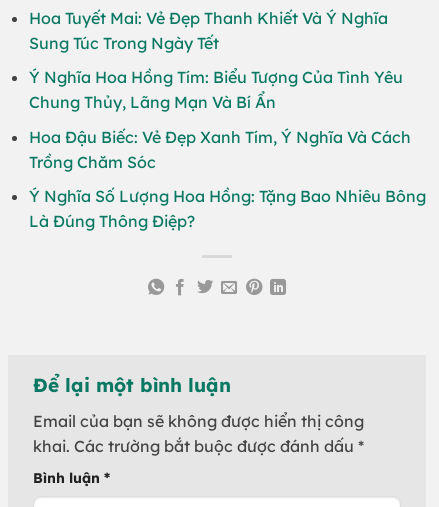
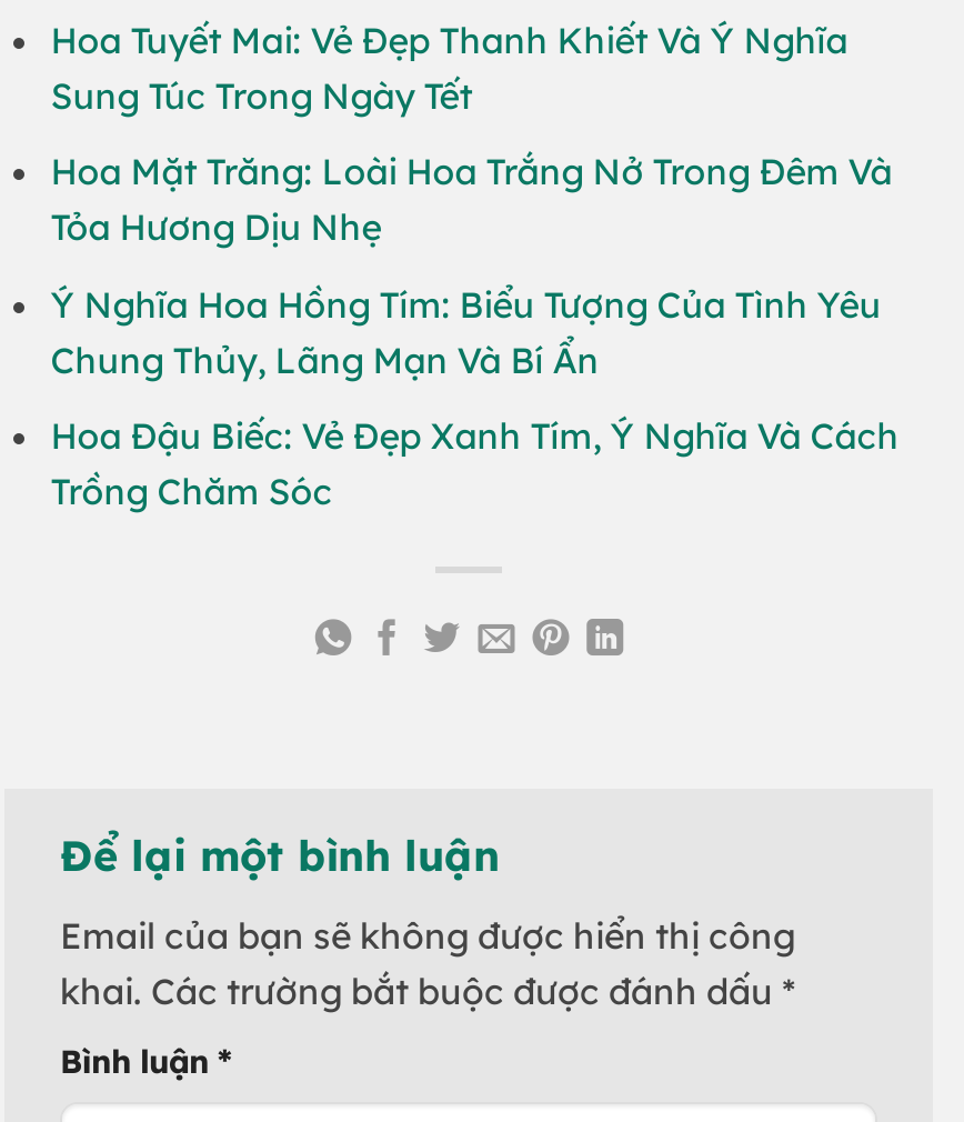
+ Hoa Mặt Trăng: Loài Hoa Trắng Nở Trong Đêm Và
+ Tỏa Hương Dịu Nhẹ

moved down: Ý Nghĩa Hoa Hồng Tím: Biểu Tượng Của Tình Yêu | Chung Thủy, Lãng Mạn Và Bí Ẩn | Hoa Đậu Biếc: Vẻ Đẹp Xanh Tím, Ý Nghĩa Và Cách | Trồng Chăm Sóc

- Ý Nghĩa Số Lượng Hoa Hồng: Tặng Bao Nhiêu Bông
- Là Đúng Thông Điệp?
